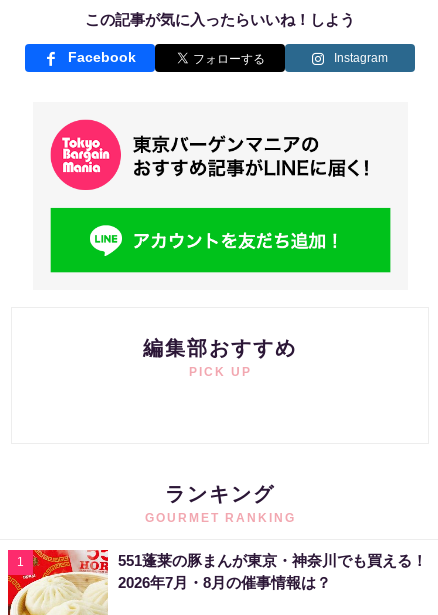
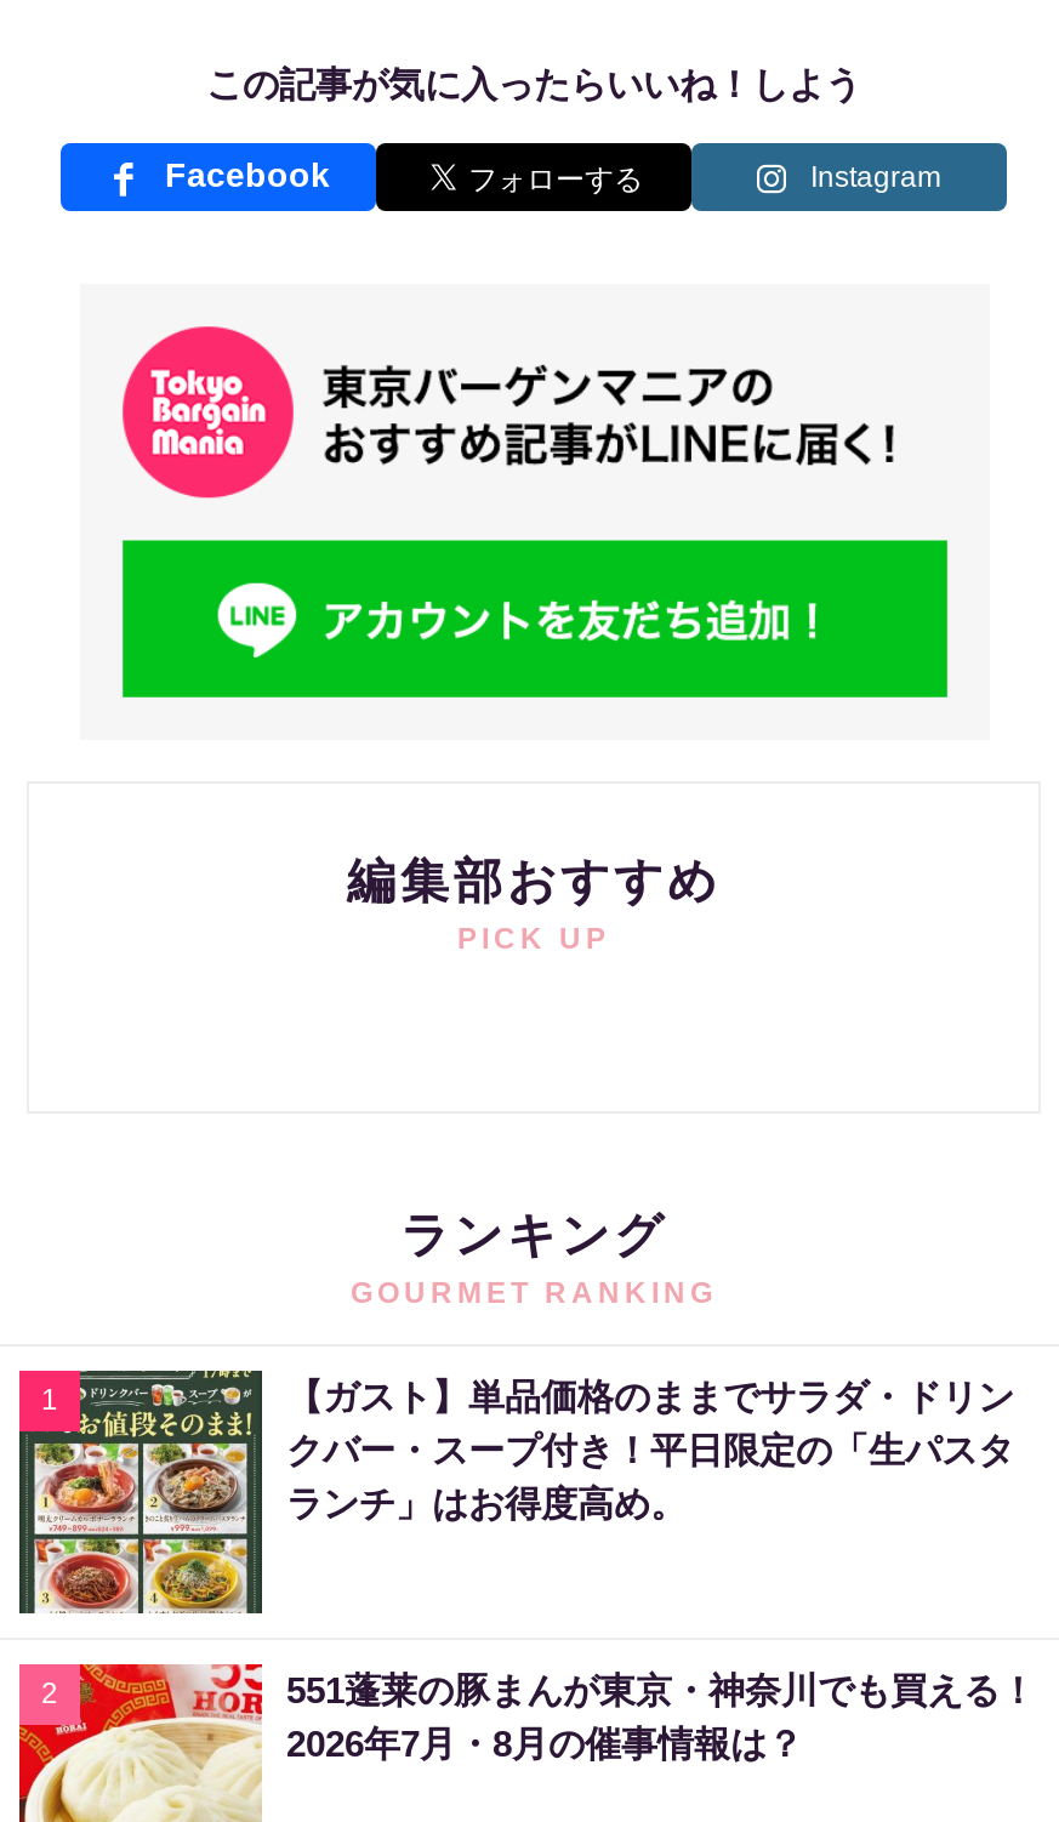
+ [image]
+ 【ガスト】単品価格のままでサラダ・ドリン
+ クバー・スープ付き！平日限定の「生パスタ
+ ランチ」はお得度高め。

+ 2
